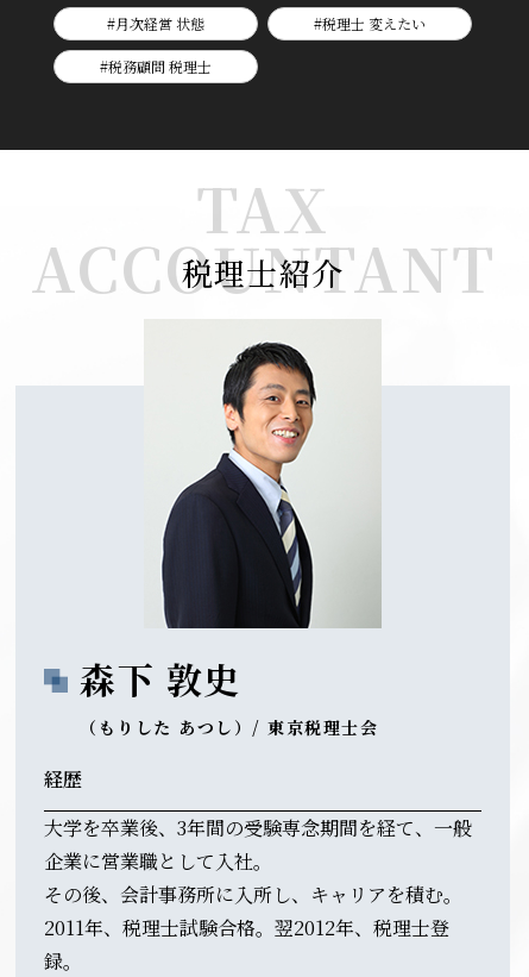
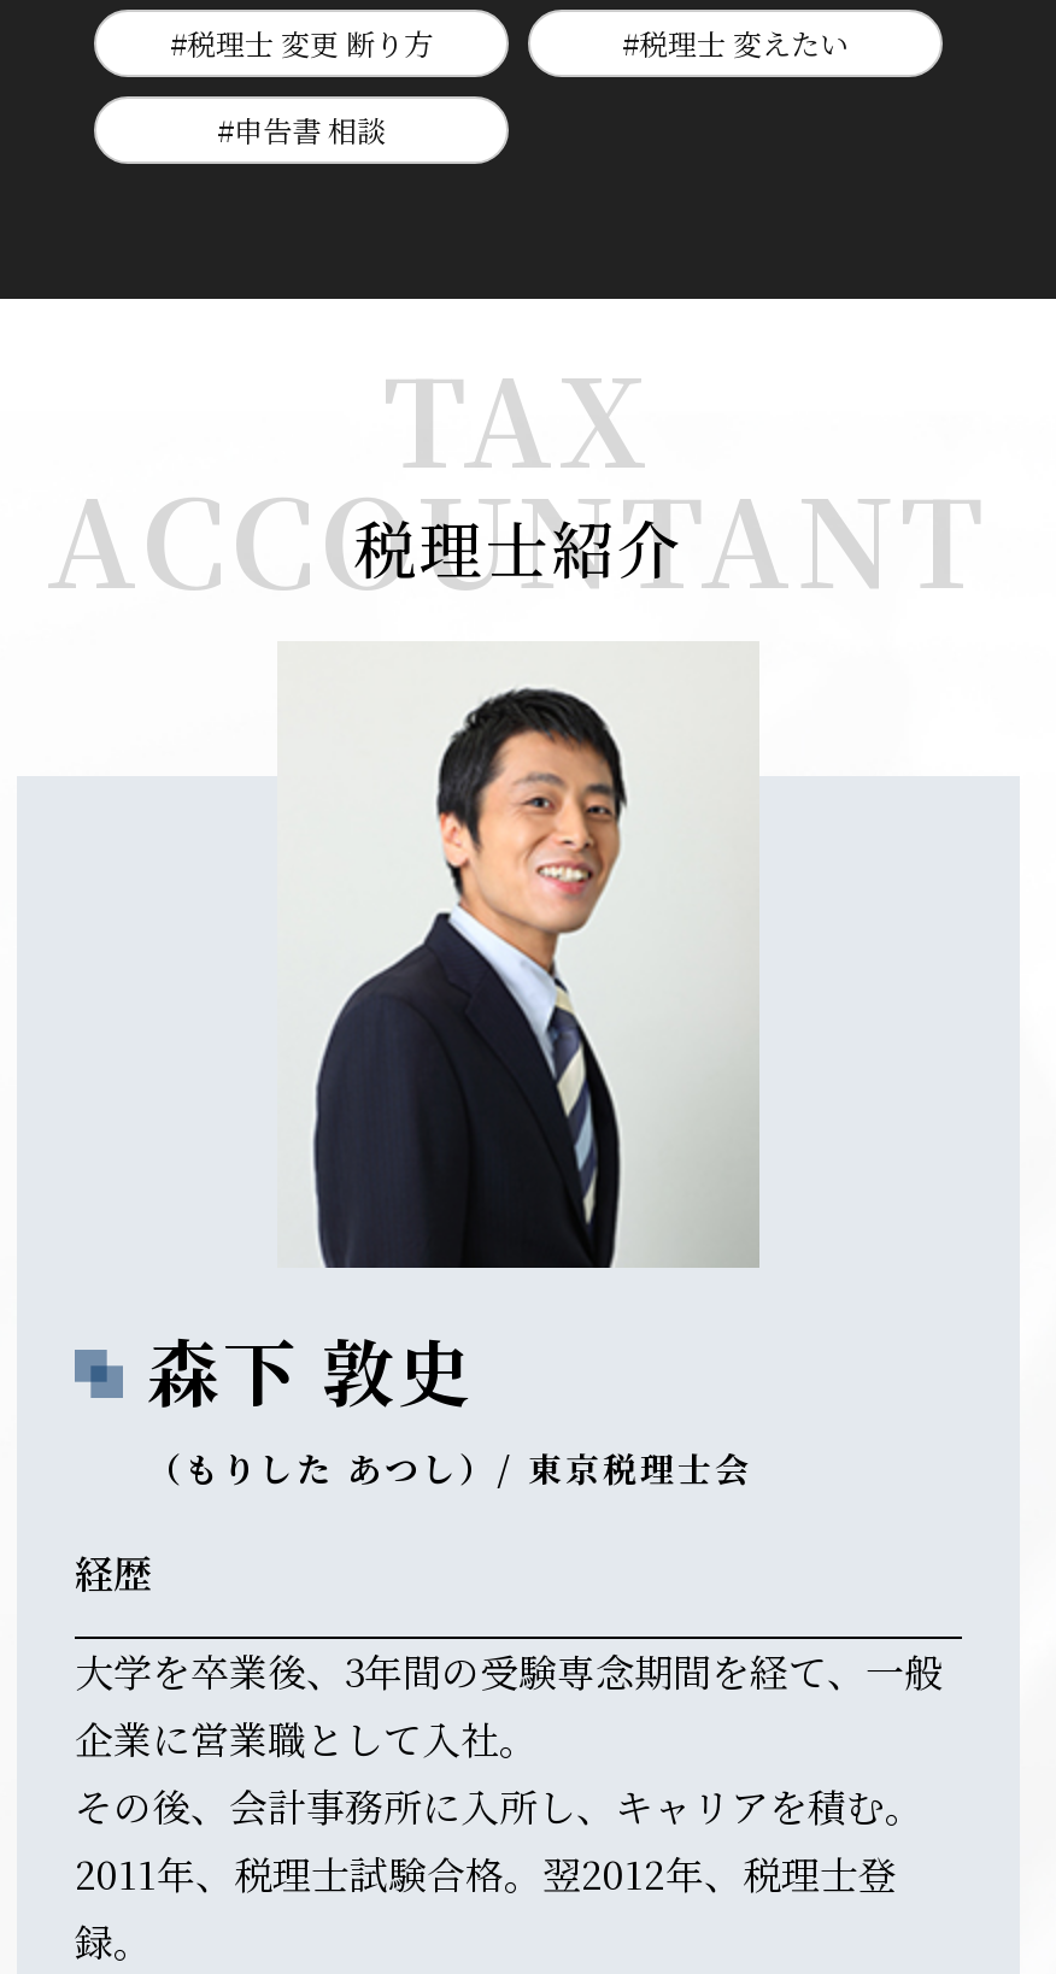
- #月次経営 状態
+ #税理士 変更 断り方

- #税務顧問 税理士
+ #申告書 相談
